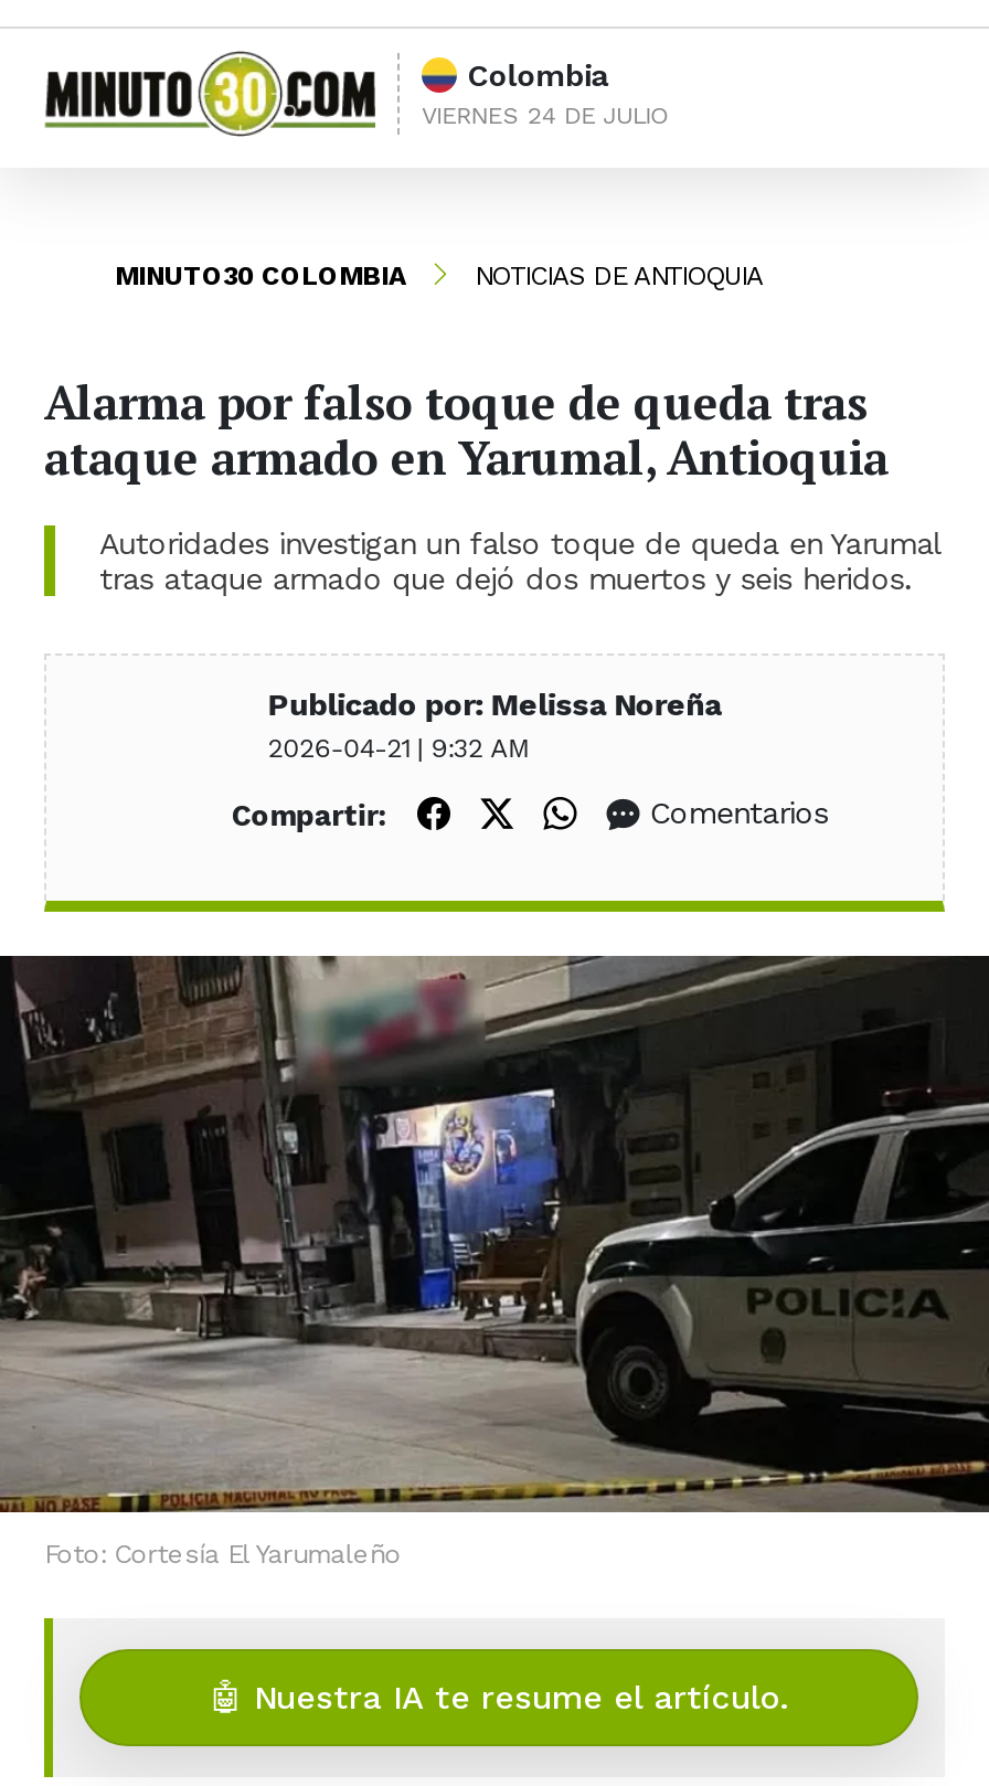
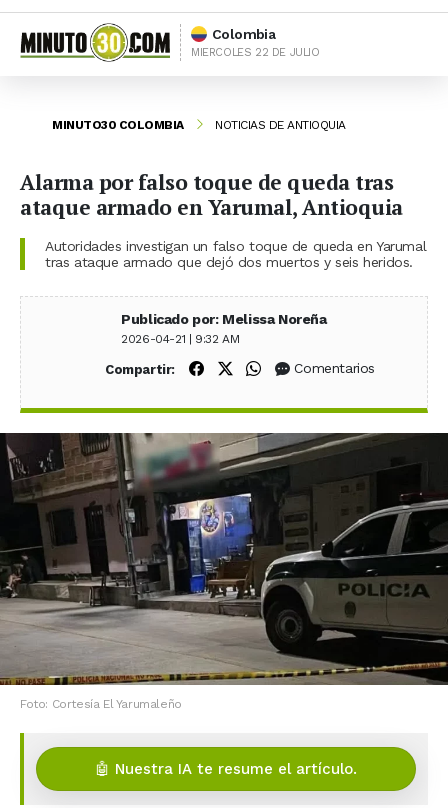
- VIERNES 24 DE JULIO
+ MIERCOLES 22 DE JULIO
